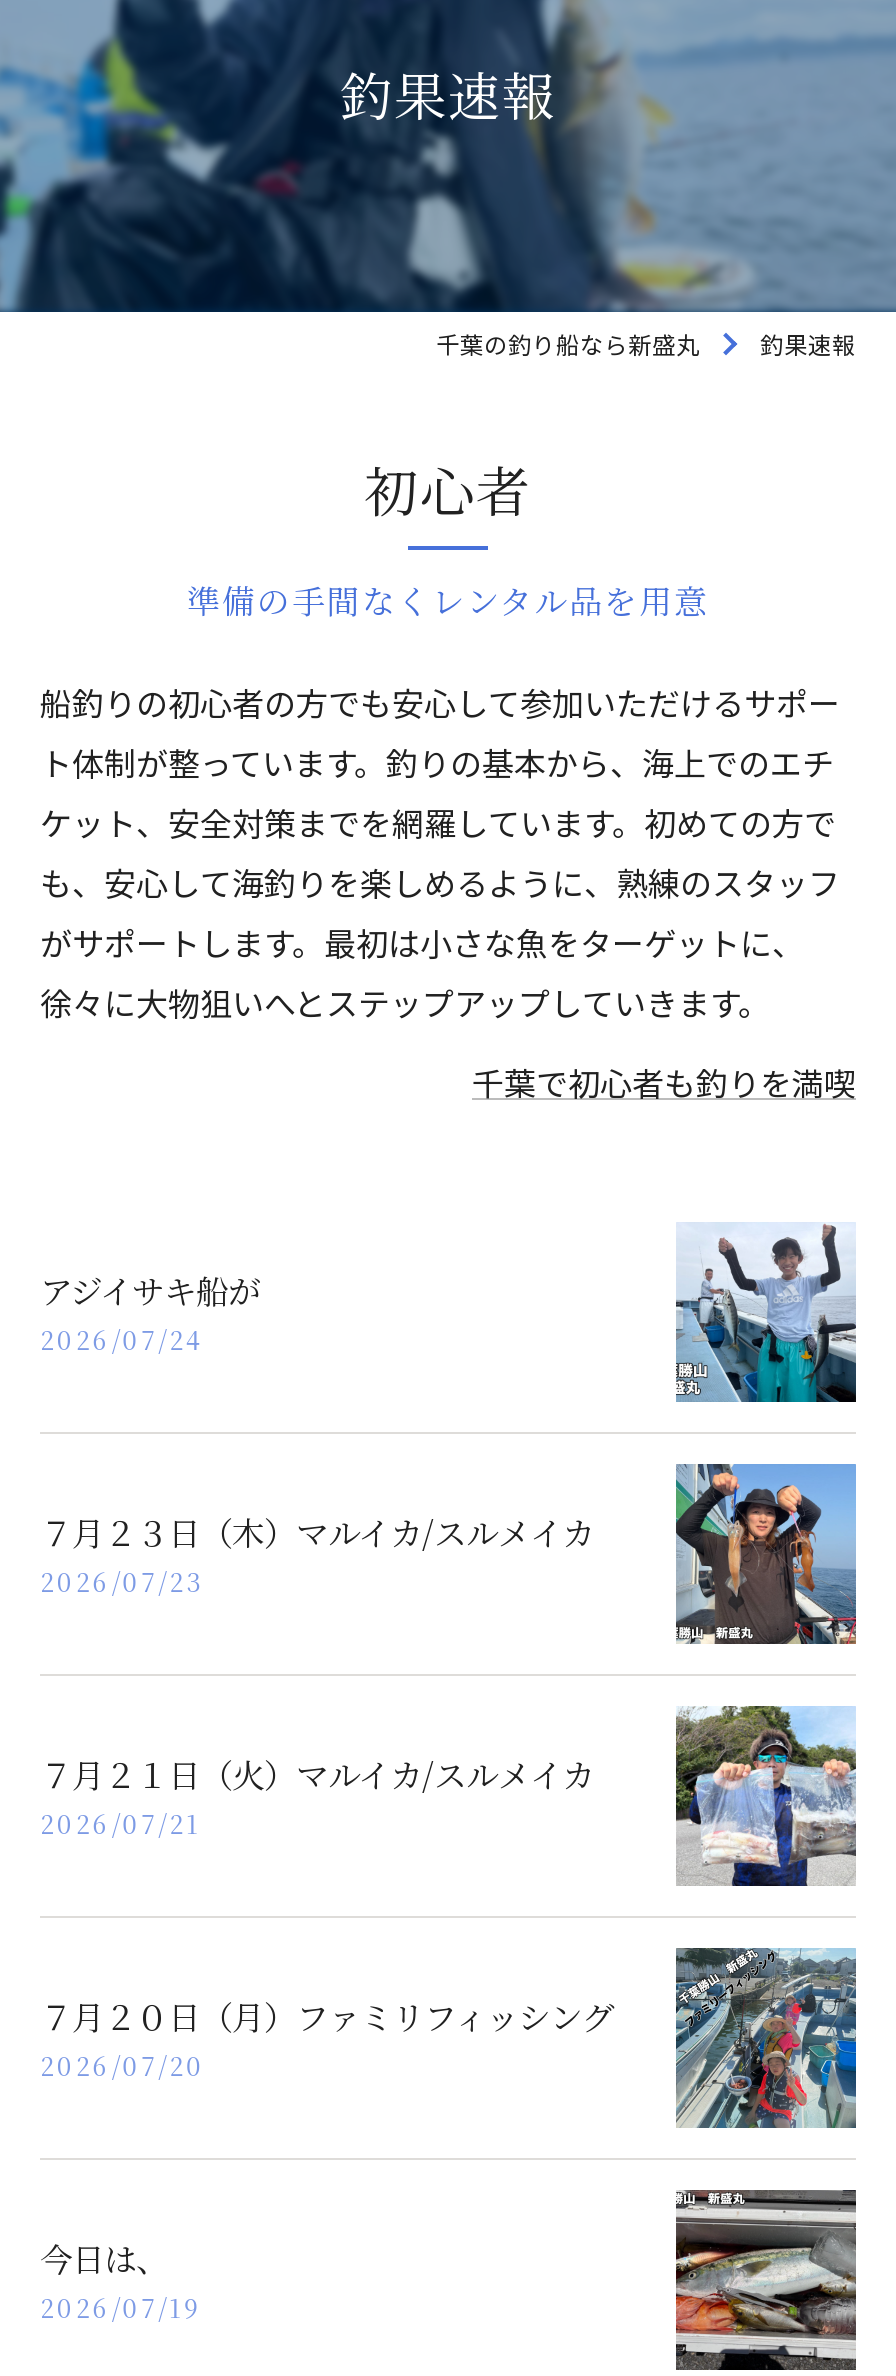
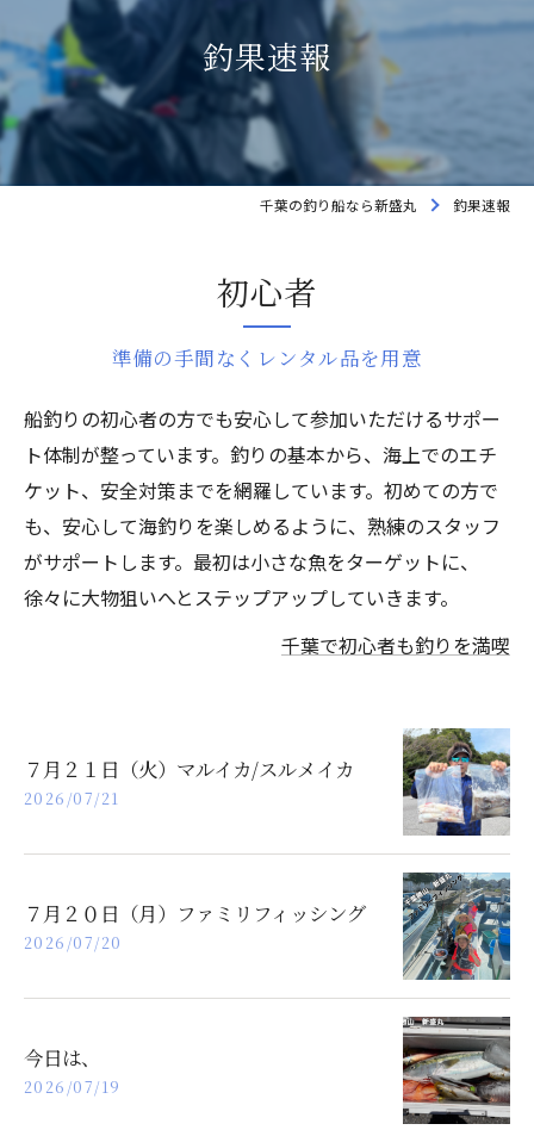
- [image]

- アジイサキ船が
- 2026/07/24

- [image]

- ７月２３日（木）マルイカ/スルメイカ
- 2026/07/23
